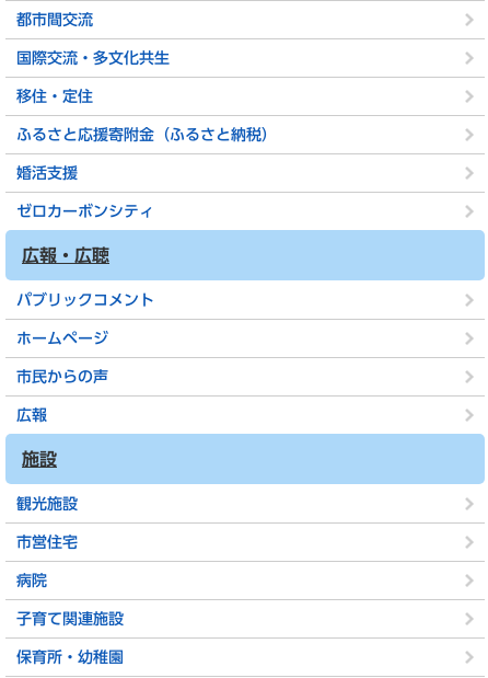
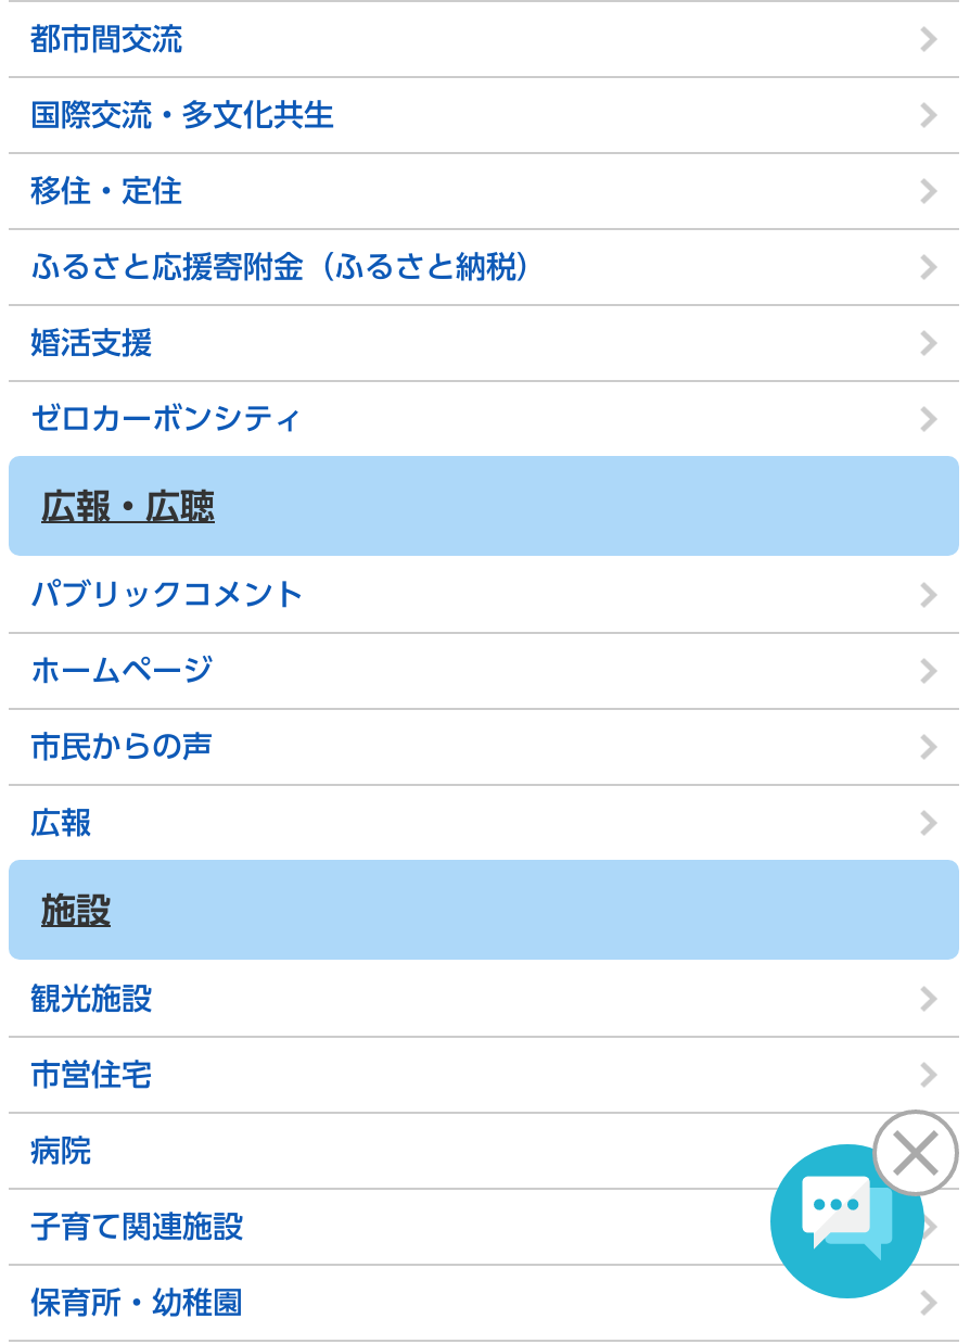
+ [image]
